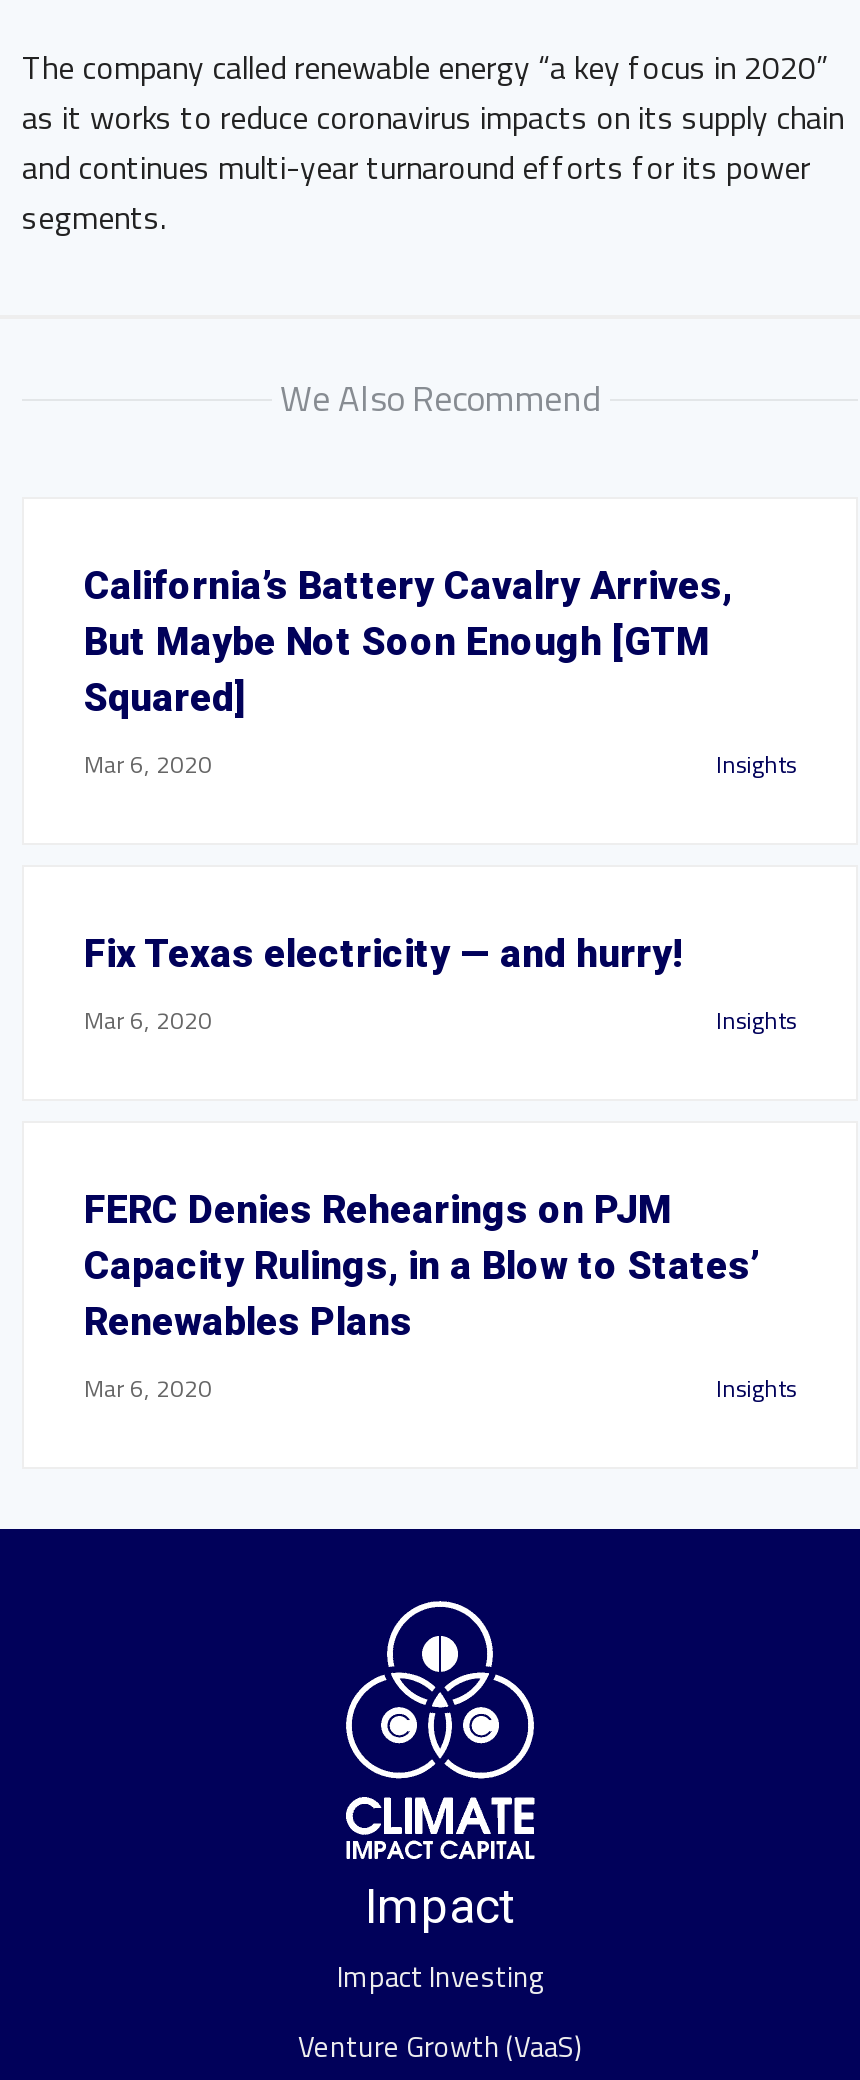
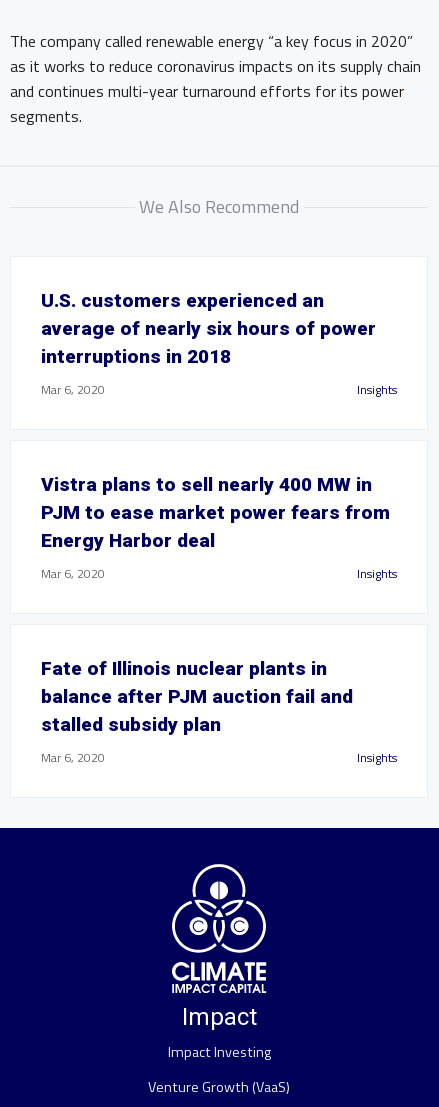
- California’s Battery Cavalry Arrives,
- But Maybe Not Soon Enough [GTM
- Squared]
+ U.S. customers experienced an
+ average of nearly six hours of power
+ interruptions in 2018

- Fix Texas electricity — and hurry!
+ Vistra plans to sell nearly 400 MW in
+ PJM to ease market power fears from
+ Energy Harbor deal

- FERC Denies Rehearings on PJM
- Capacity Rulings, in a Blow to States’
- Renewables Plans
+ Fate of Illinois nuclear plants in
+ balance after PJM auction fail and
+ stalled subsidy plan
